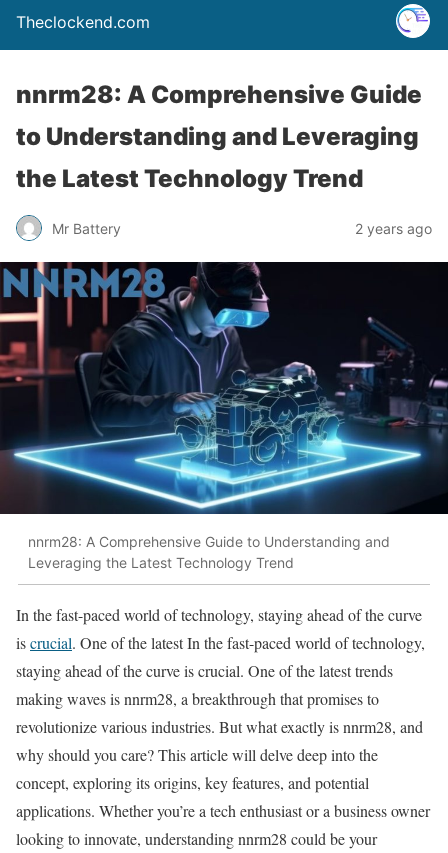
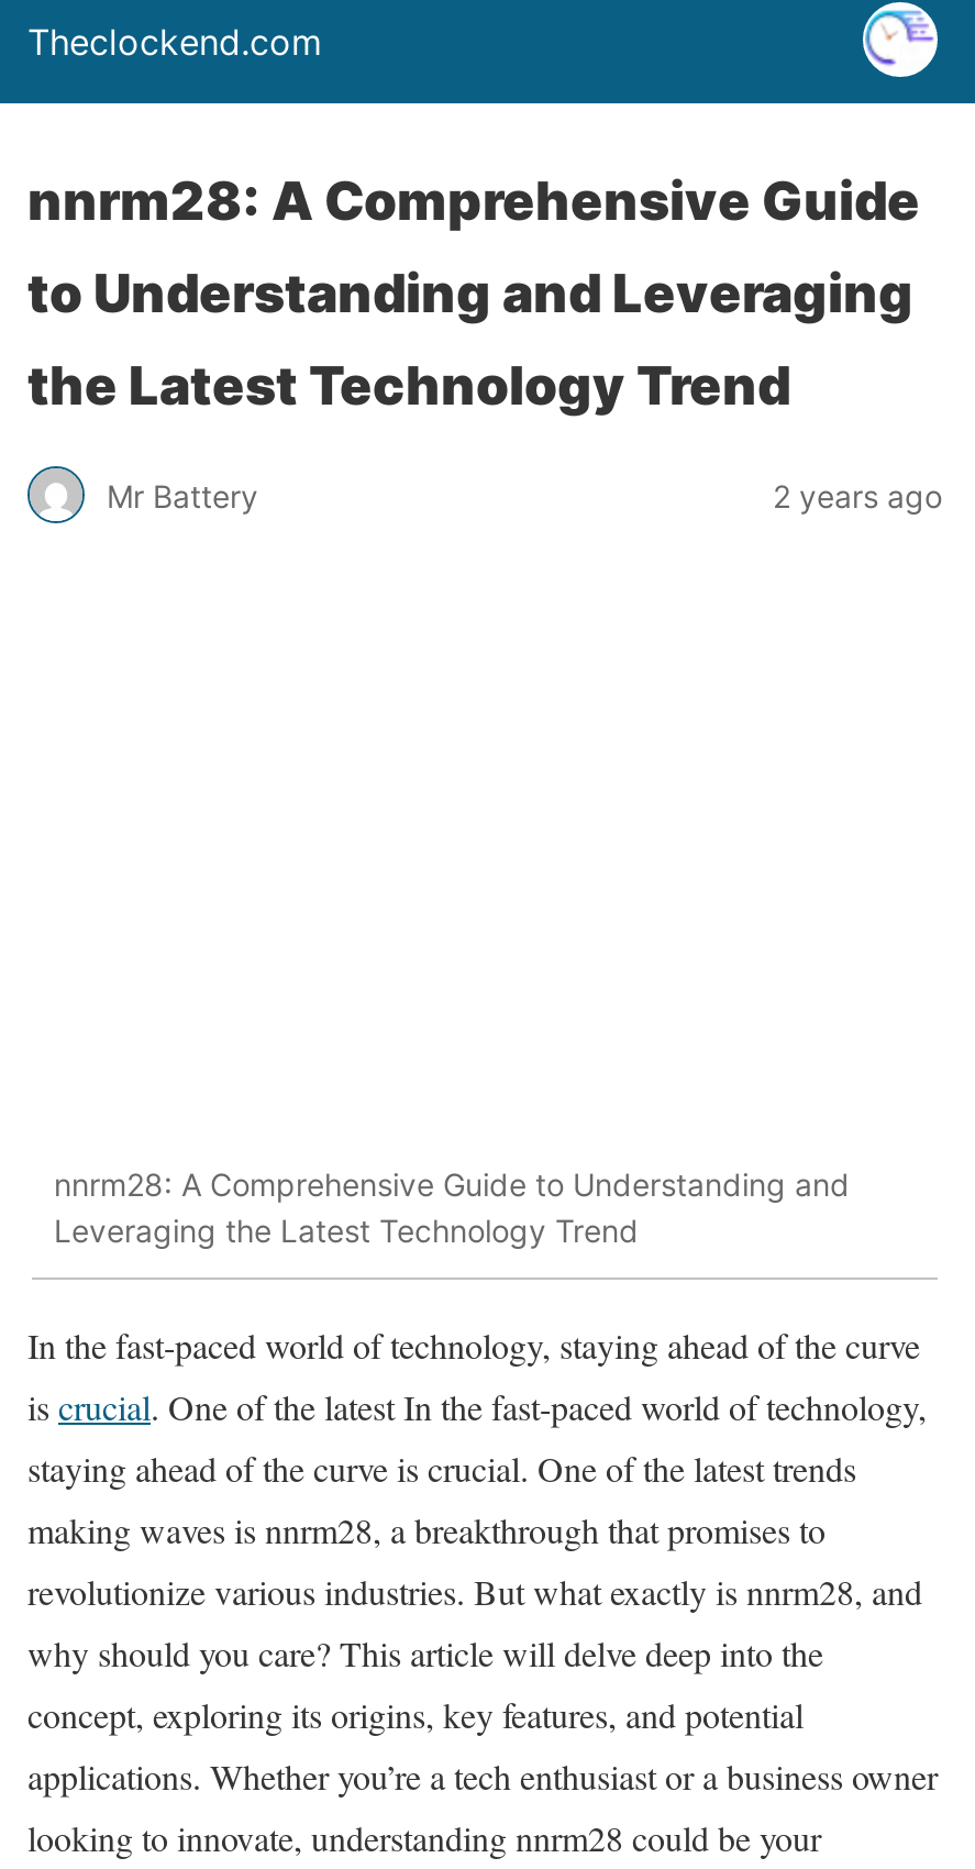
- [image]
